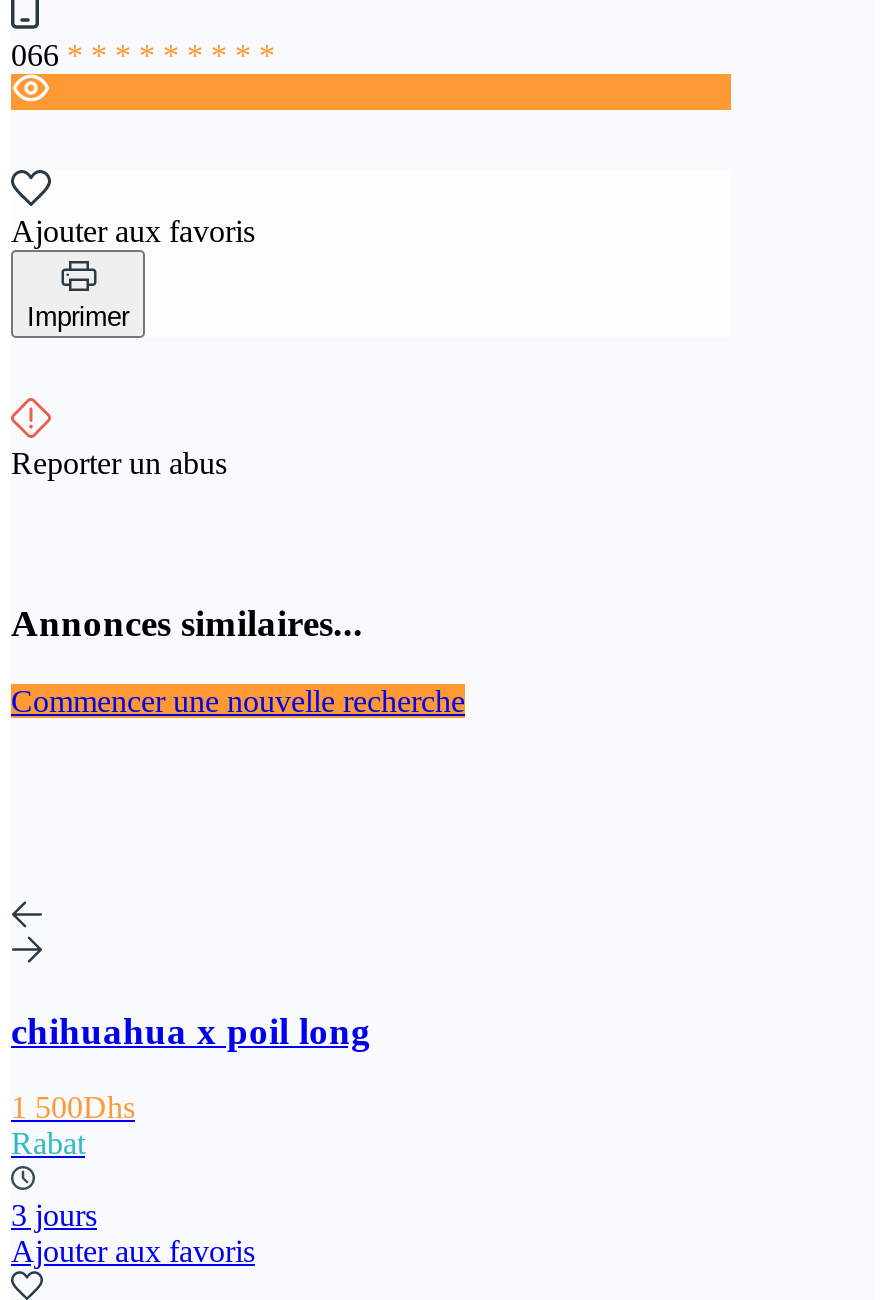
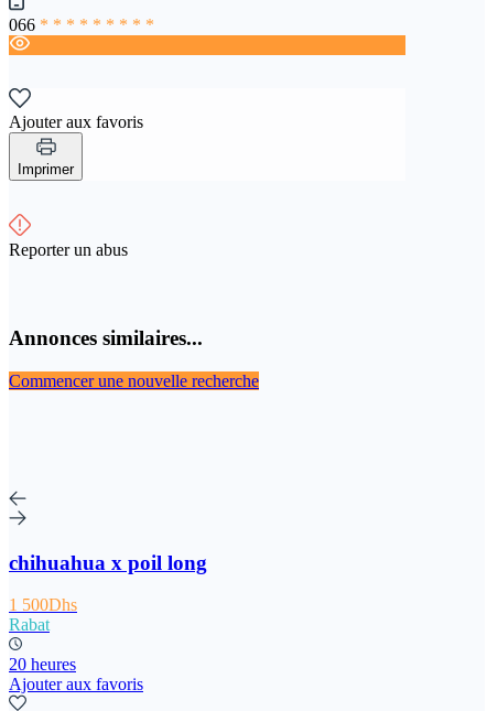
- 3 jours
+ 20 heures
